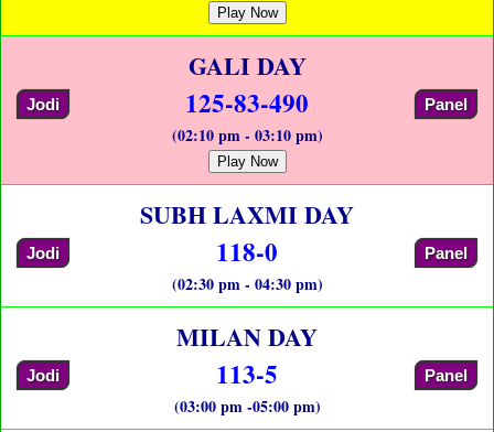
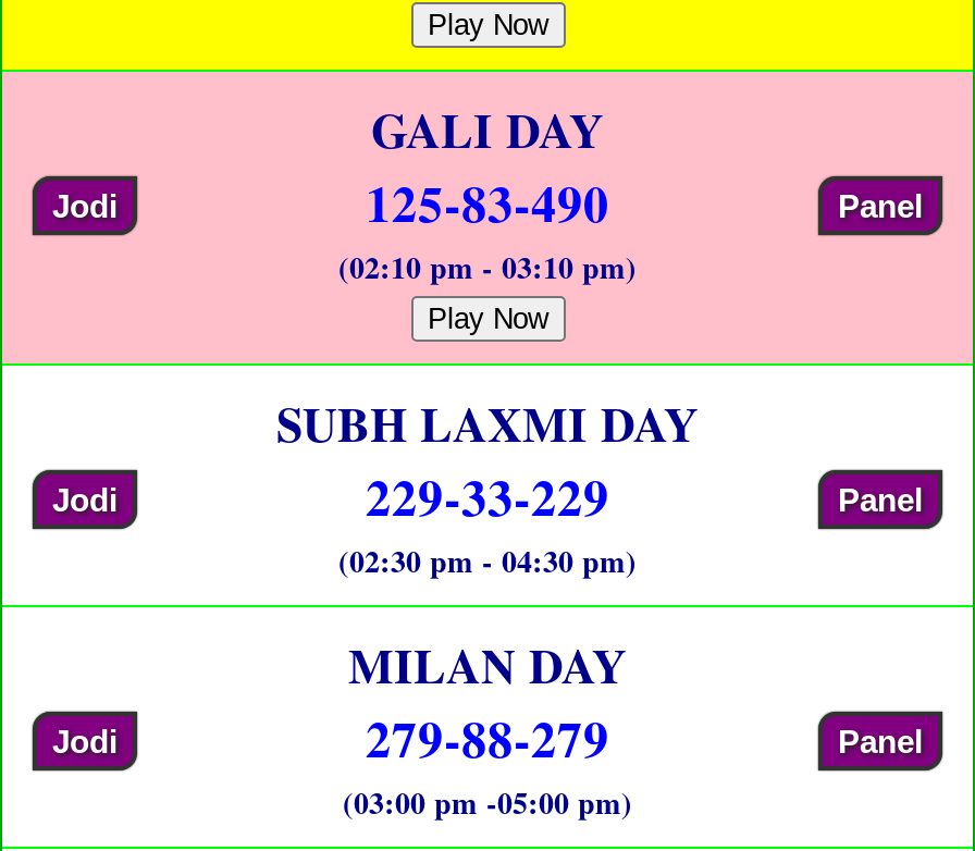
- 118-0
+ 229-33-229

- 113-5
+ 279-88-279
